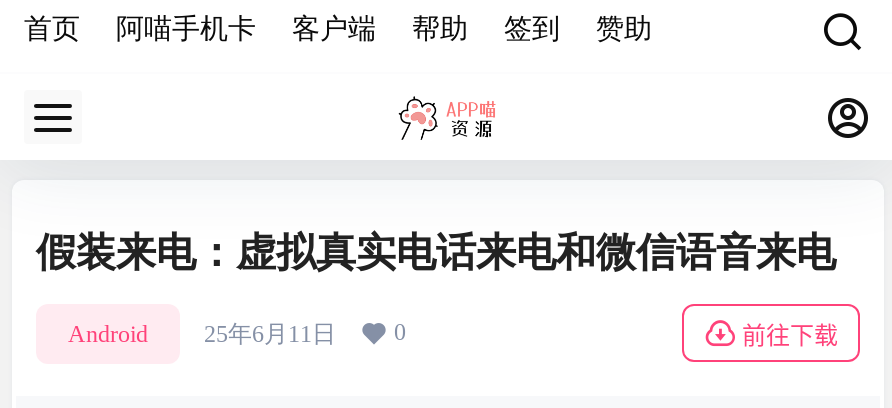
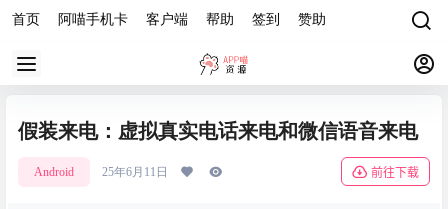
- 0
